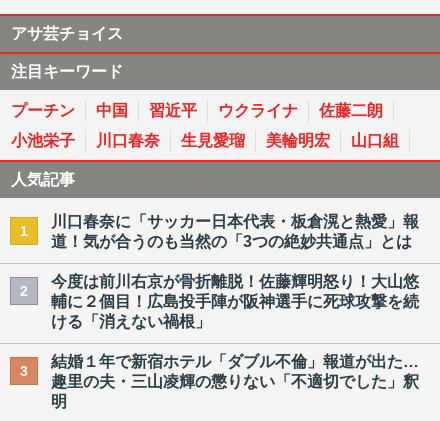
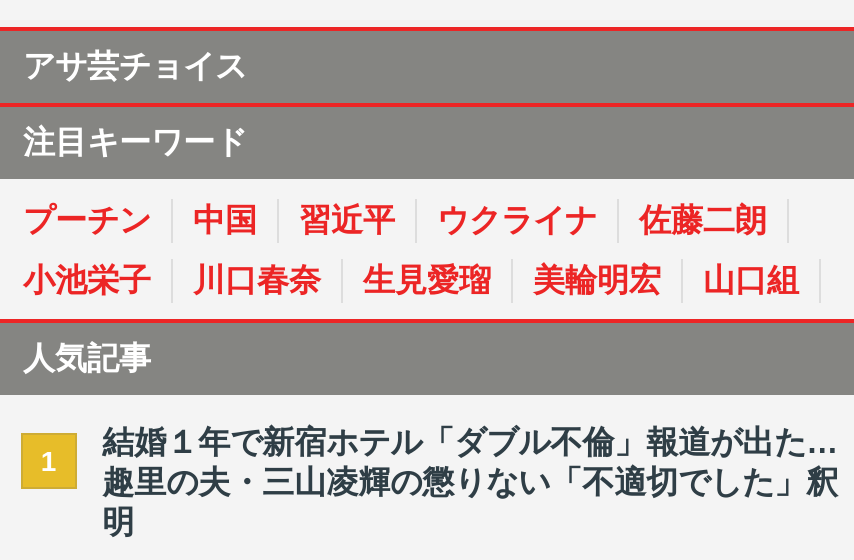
- 川口春奈に「サッカー日本代表・板倉滉と熱愛」報
- 道！気が合うのも当然の「3つの絶妙共通点」とは
- 2

- 今度は前川右京が骨折離脱！佐藤輝明怒り！大山悠
- 輔に２個目！広島投手陣が阪神選手に死球攻撃を続
- ける「消えない禍根」
- 3
